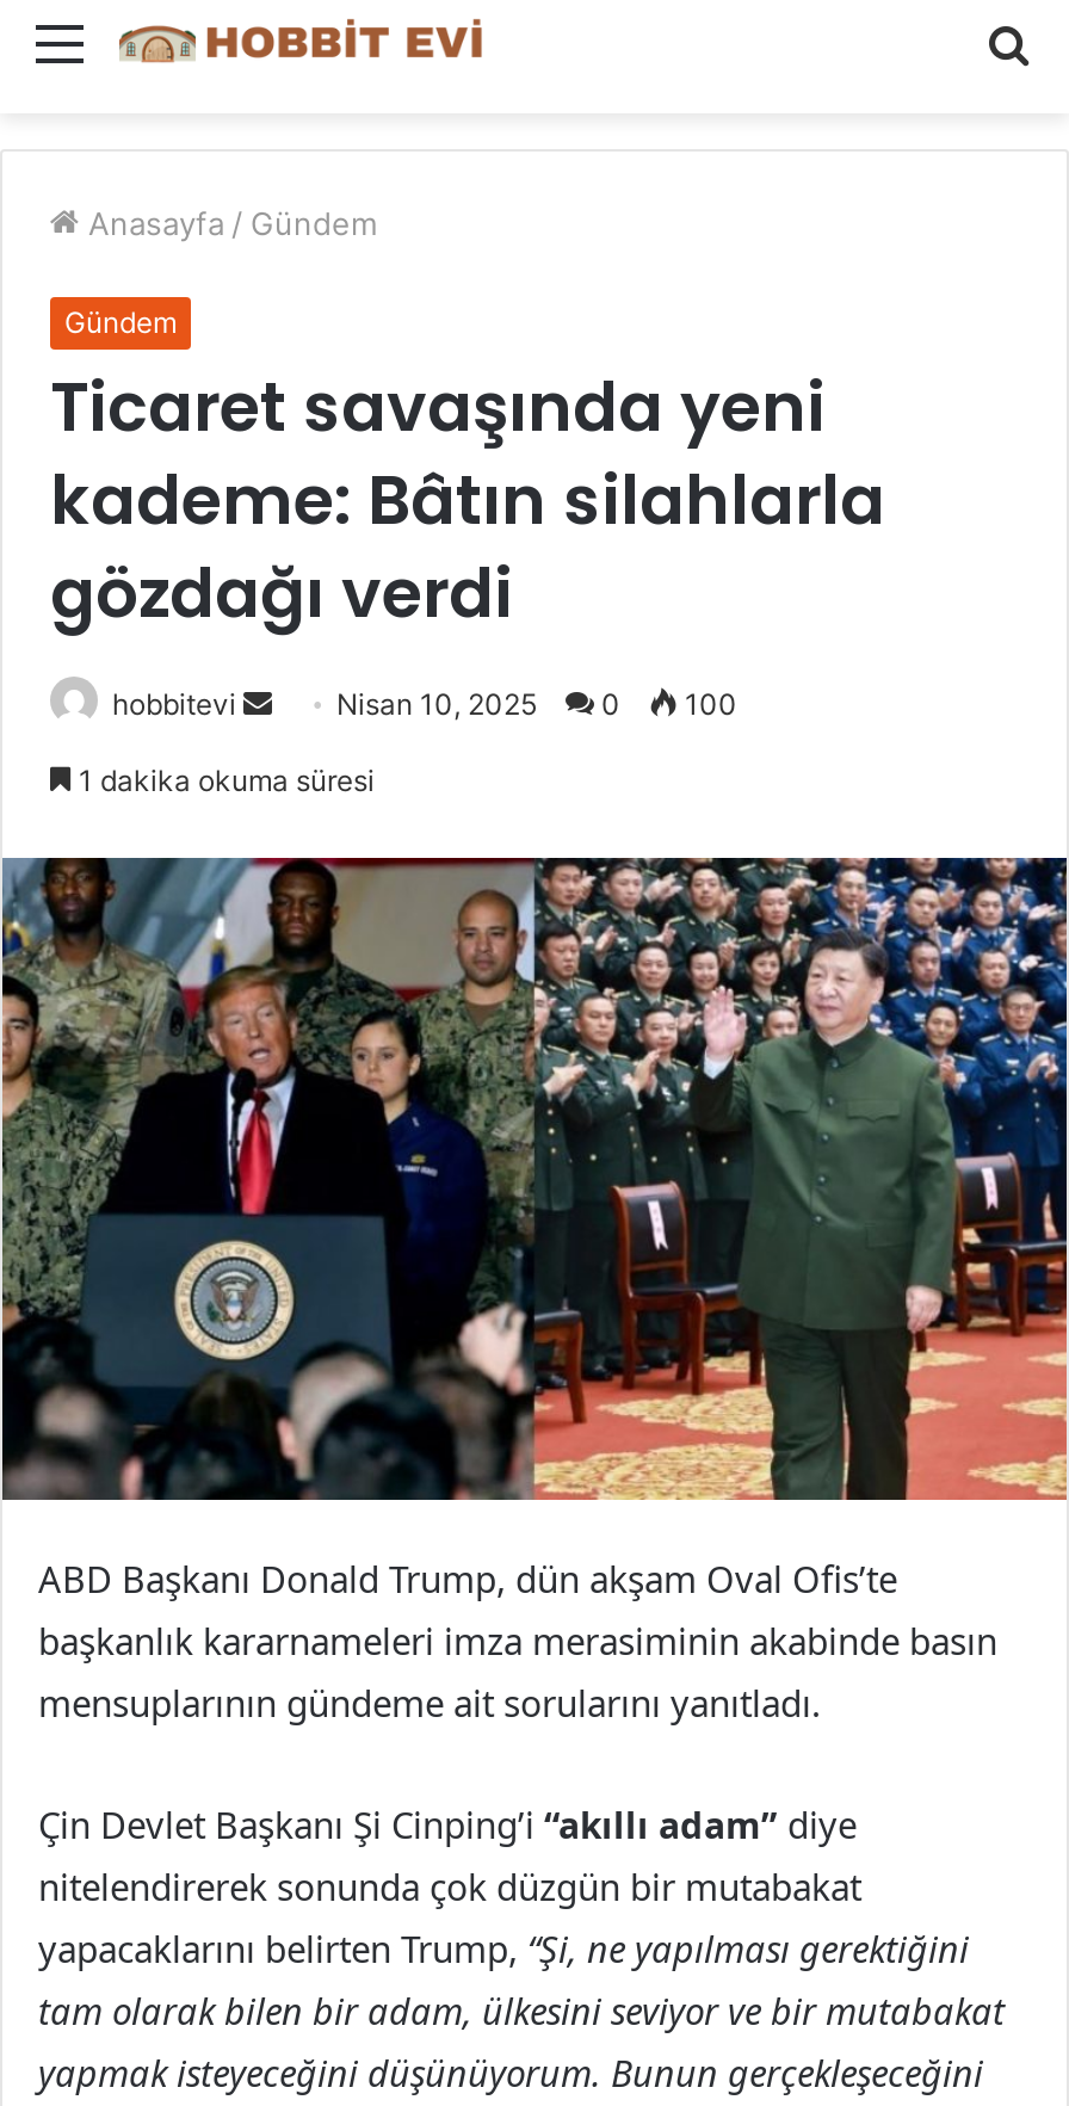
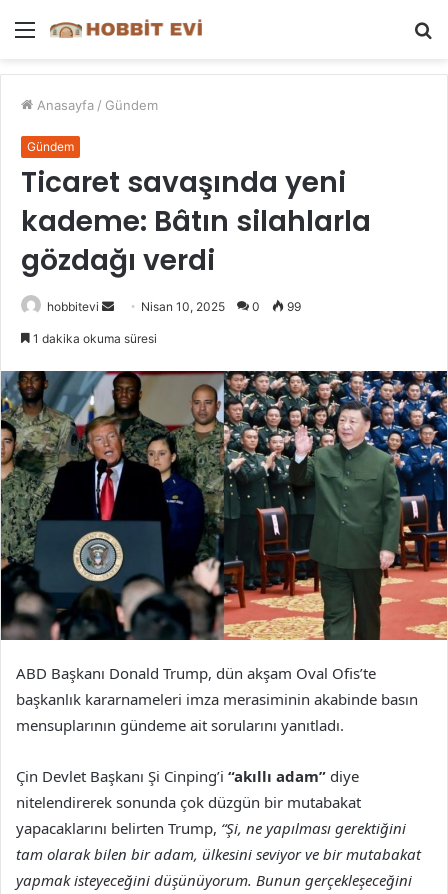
- 100
+ 99
